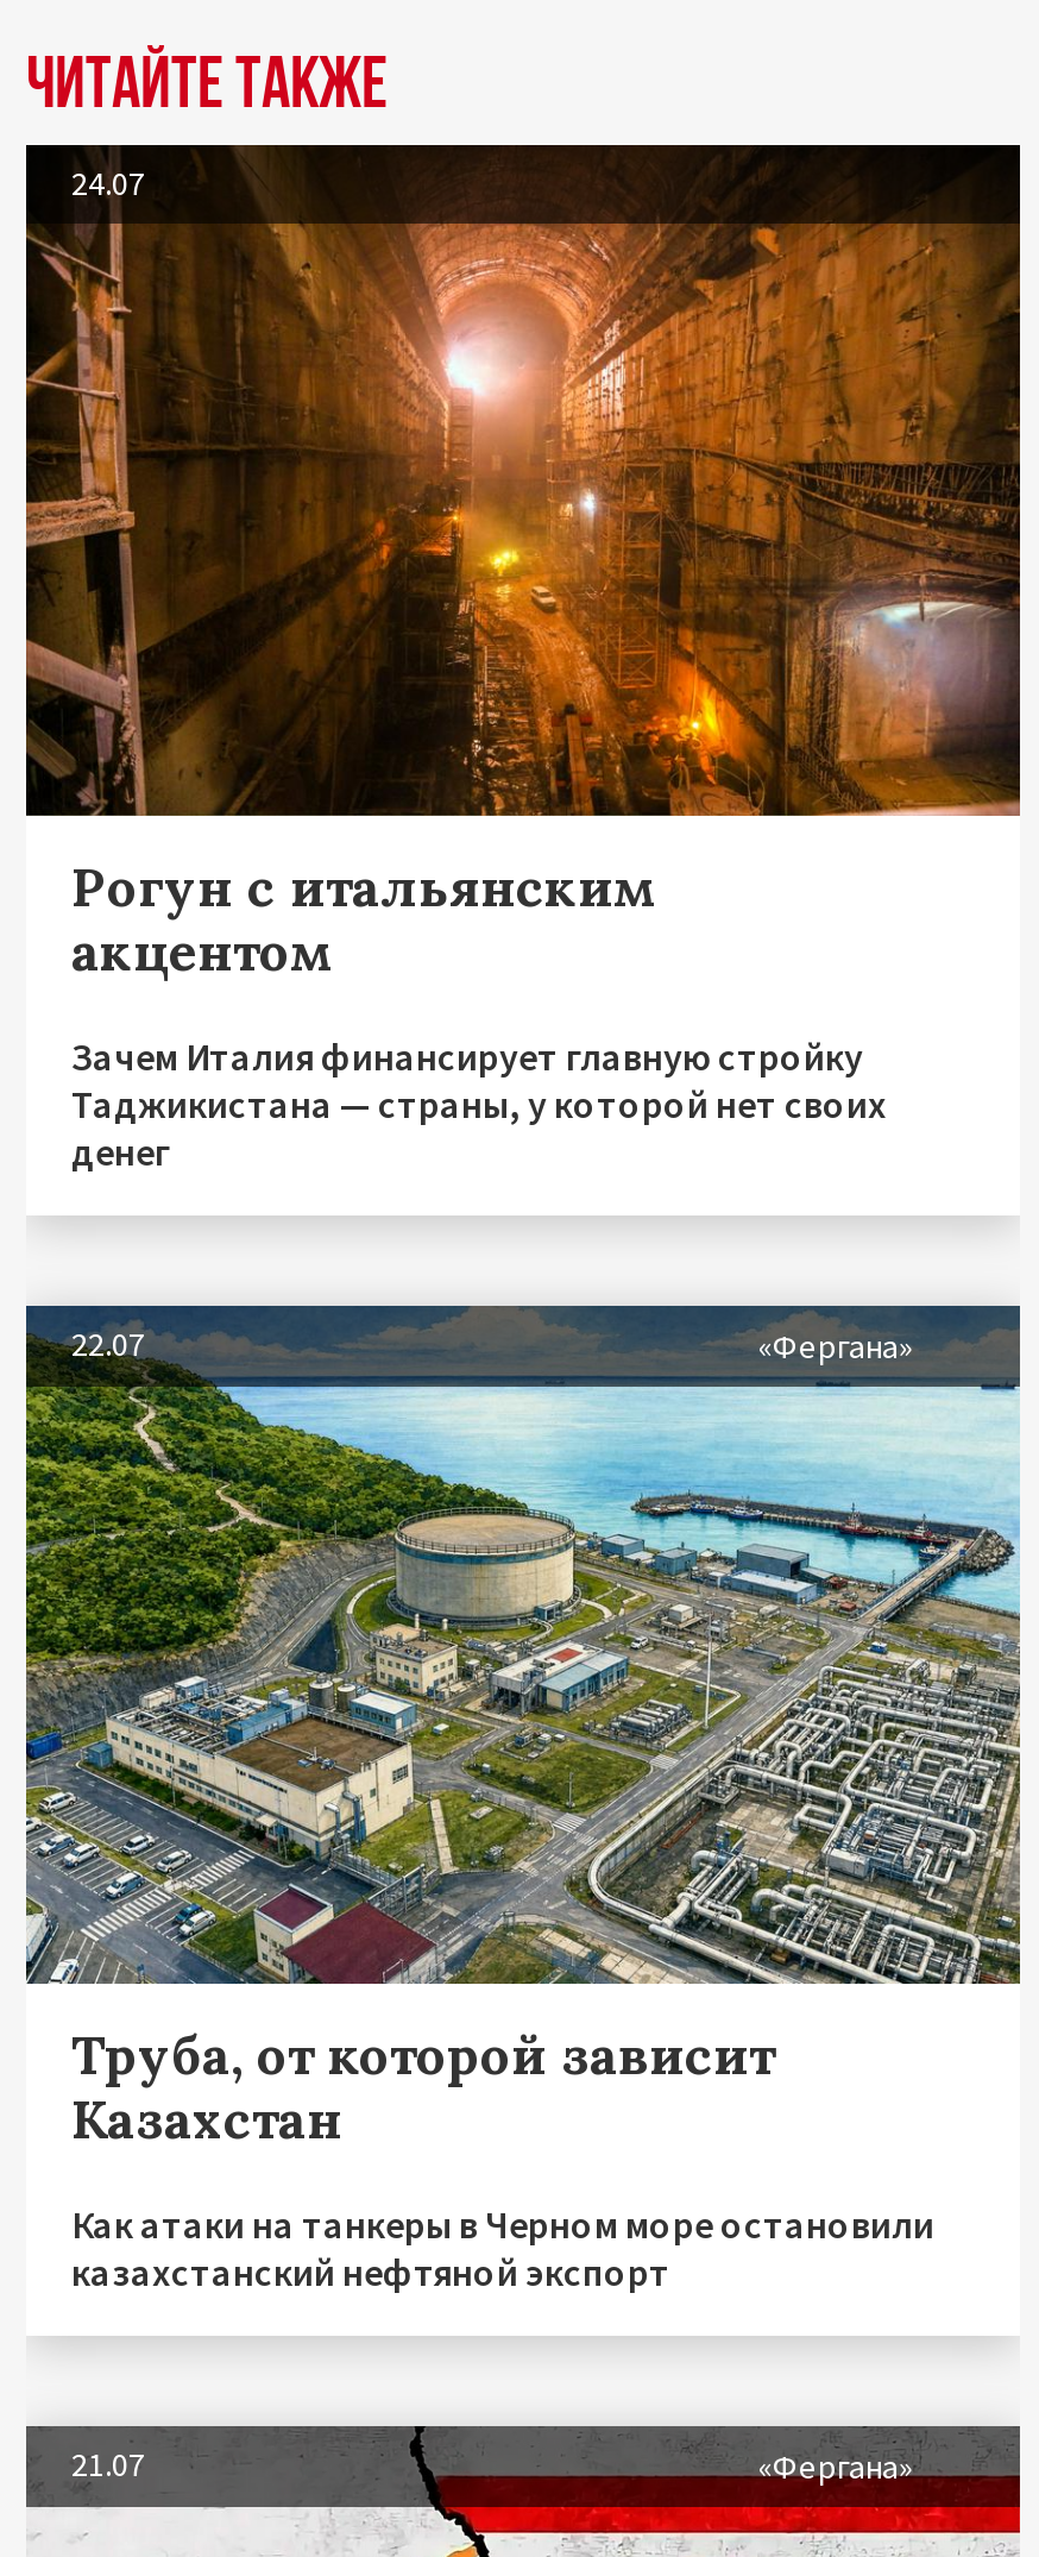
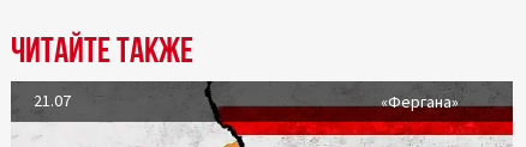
- [image]
- 24.07

- Рогун с итальянским
- акцентом
- Зачем Италия финансирует главную стройку
- Таджикистана — страны, у которой нет своих
- денег

- [image]
- 22.07
- «Фергана»

- Труба, от которой зависит
- Казахстан
- Как атаки на танкеры в Черном море остановили
- казахстанский нефтяной экспорт
